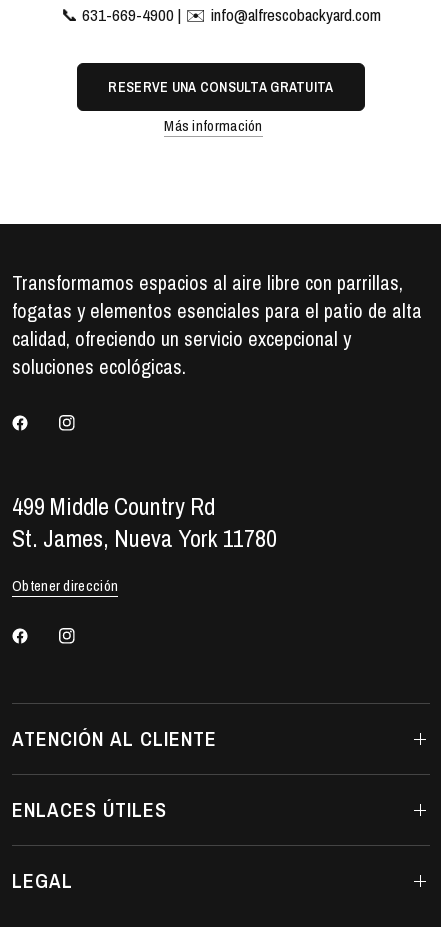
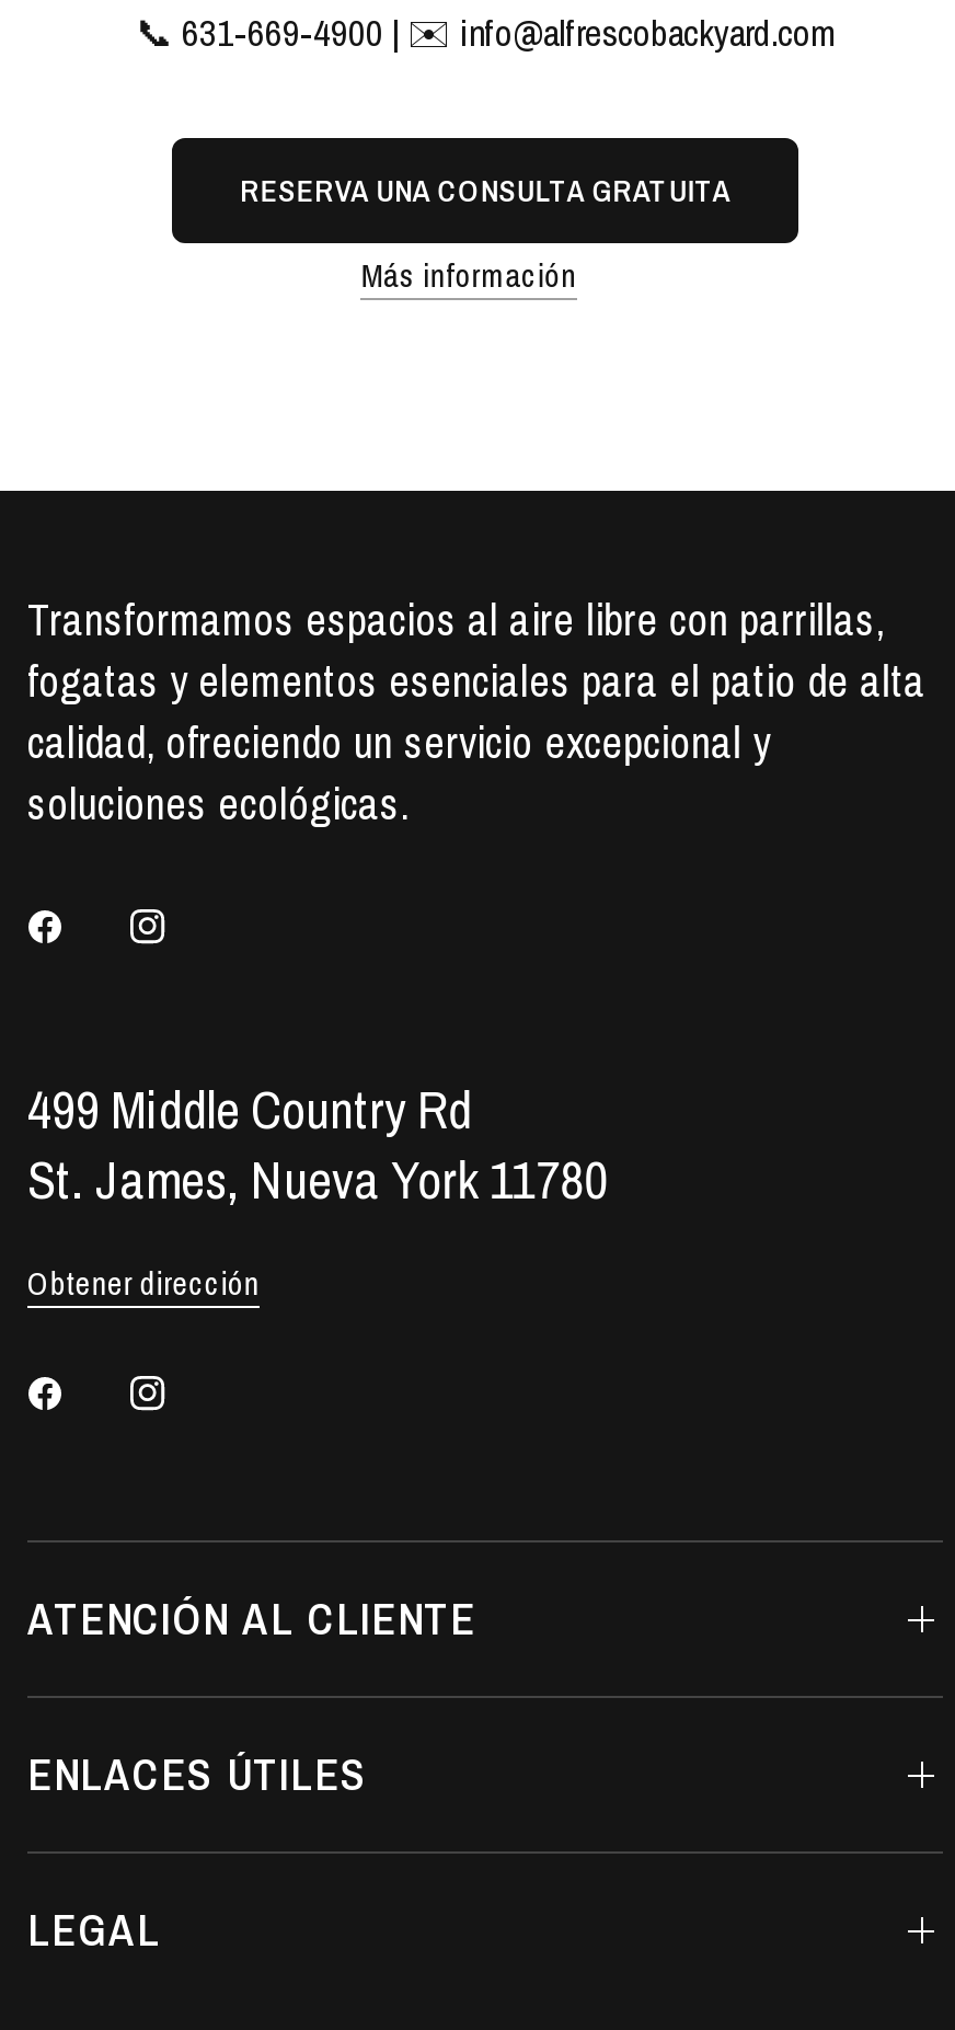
- RESERVE UNA CONSULTA GRATUITA
+ RESERVA UNA CONSULTA GRATUITA
